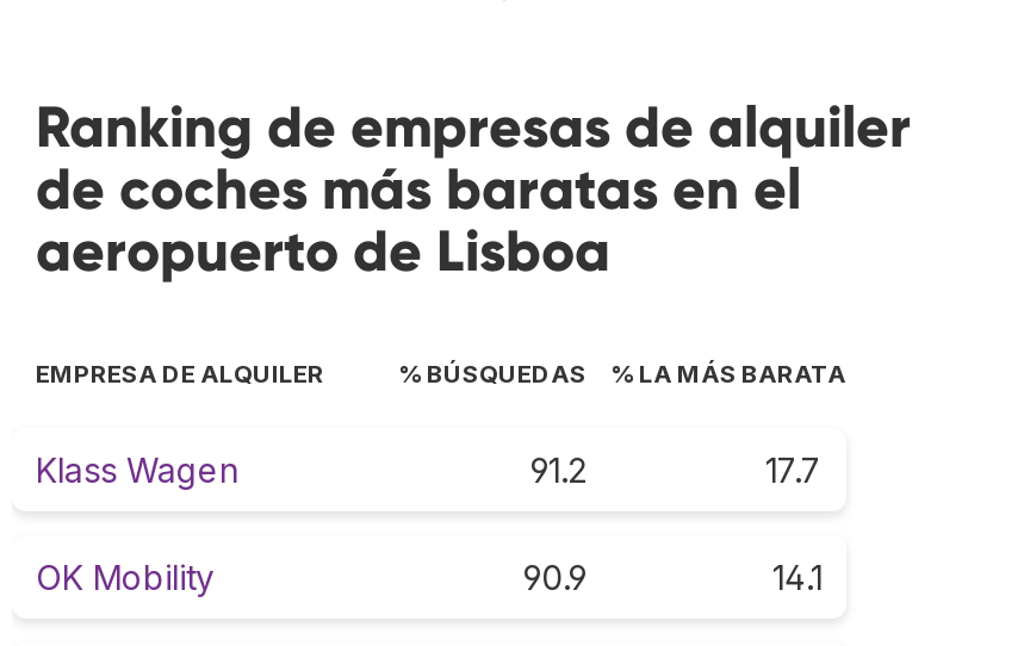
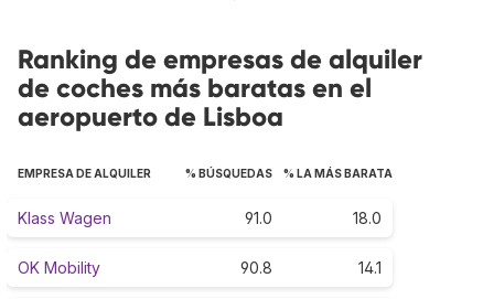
- 91.2
+ 91.0

- 17.7
+ 18.0

- 90.9
+ 90.8
